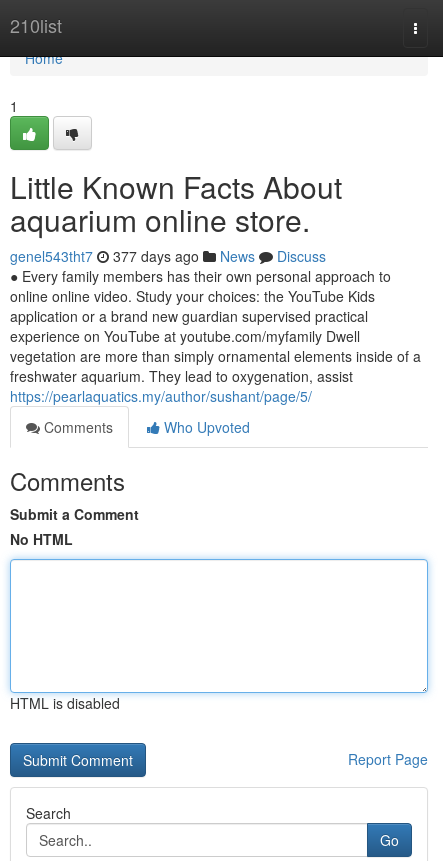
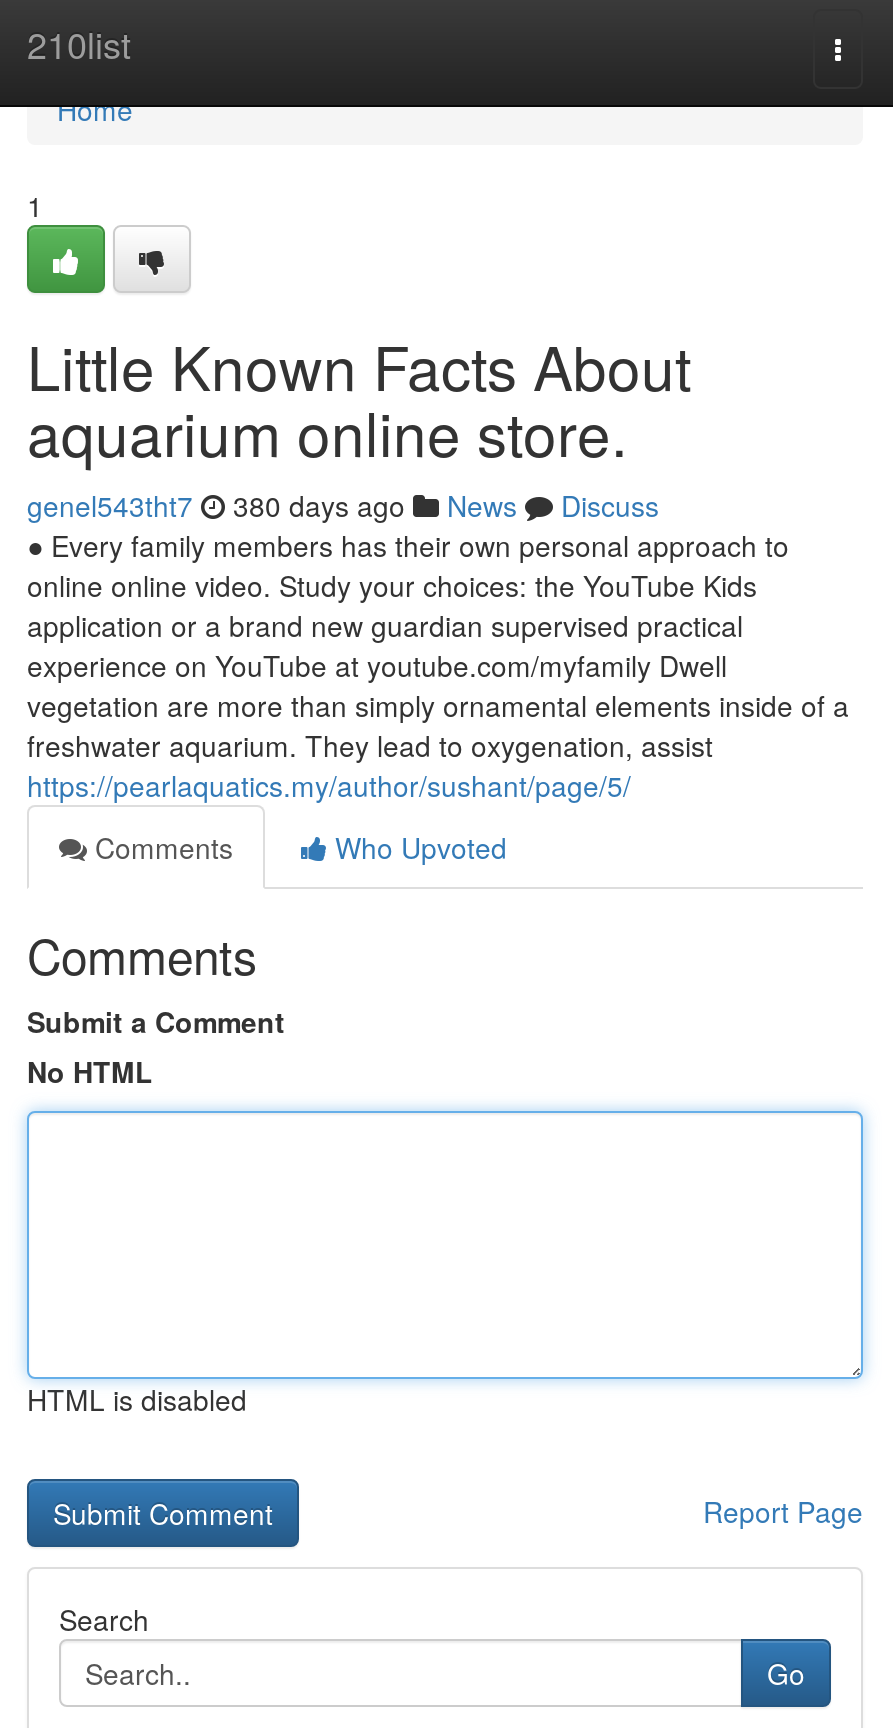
- genel543tht7 377 days ago News Discuss
+ genel543tht7 380 days ago News Discuss
